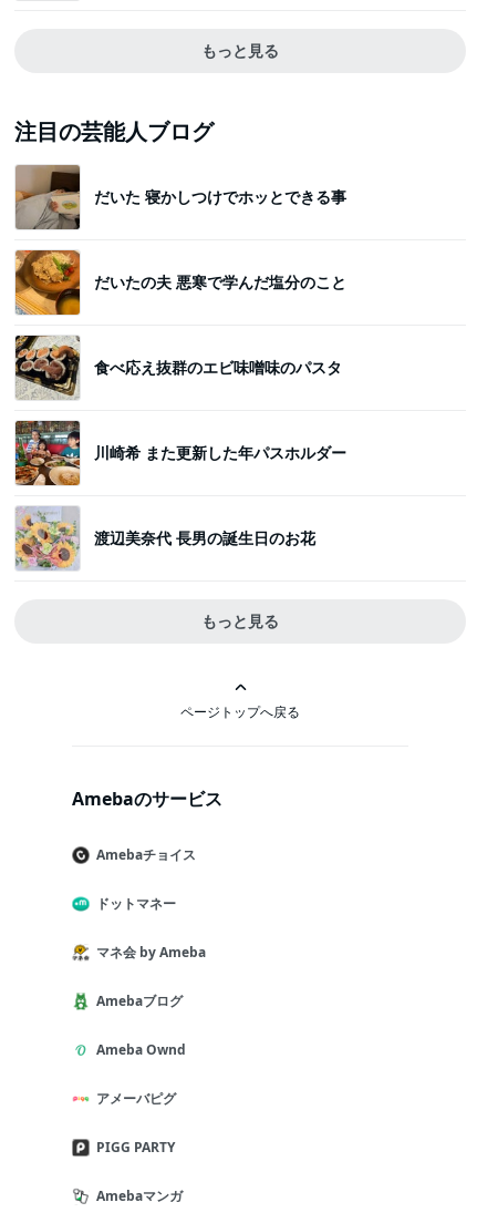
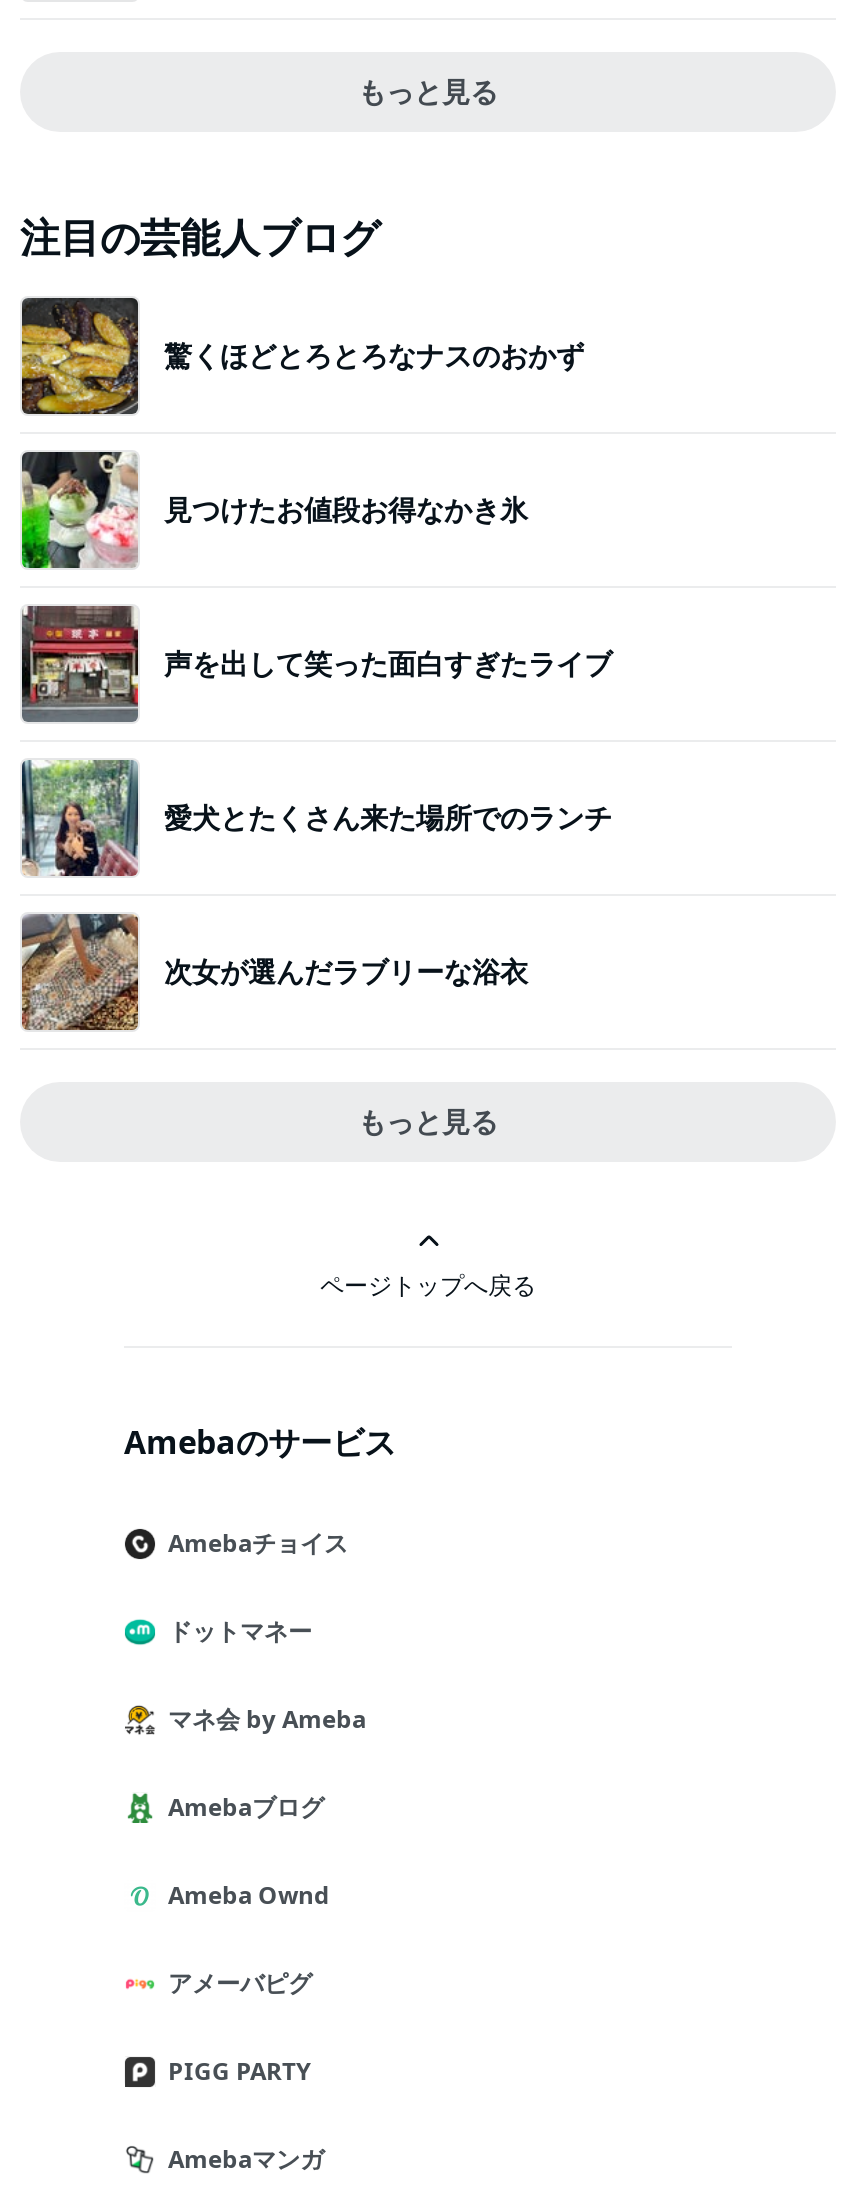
- [image]
- だいた 寝かしつけでホッとできる事
+ [image]
+ 驚くほどとろとろなナスのおかず

- [image]
- だいたの夫 悪寒で学んだ塩分のこと
+ [image]
+ 見つけたお値段お得なかき氷

- [image]
- 食べ応え抜群のエビ味噌味のパスタ
+ [image]
+ 声を出して笑った面白すぎたライブ

- [image]
- 川崎希 また更新した年パスホルダー
+ [image]
+ 愛犬とたくさん来た場所でのランチ

- [image]
- 渡辺美奈代 長男の誕生日のお花
+ [image]
+ 次女が選んだラブリーな浴衣
